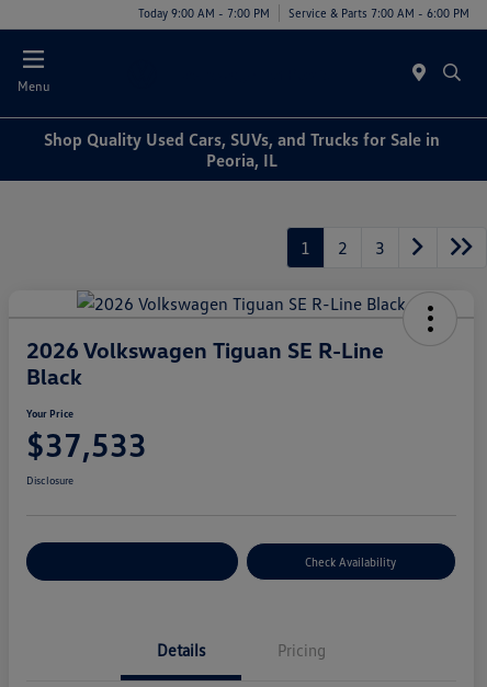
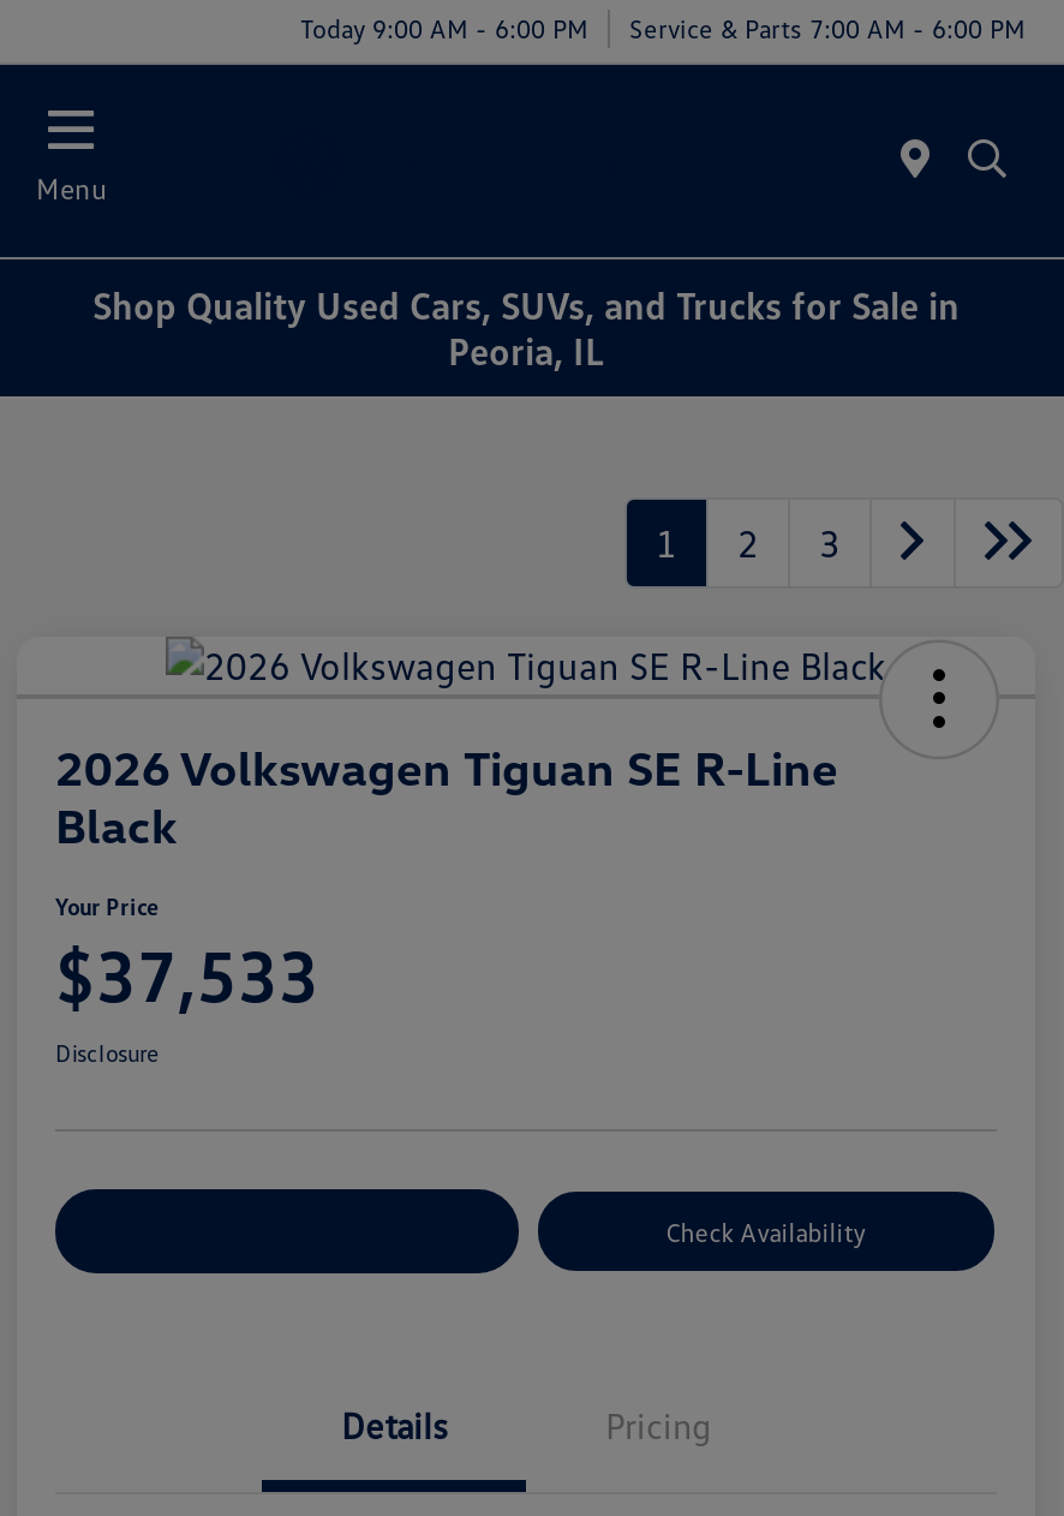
- Today 9:00 AM - 7:00 PM Service & Parts 7:00 AM - 6:00 PM
+ Today 9:00 AM - 6:00 PM Service & Parts 7:00 AM - 6:00 PM
